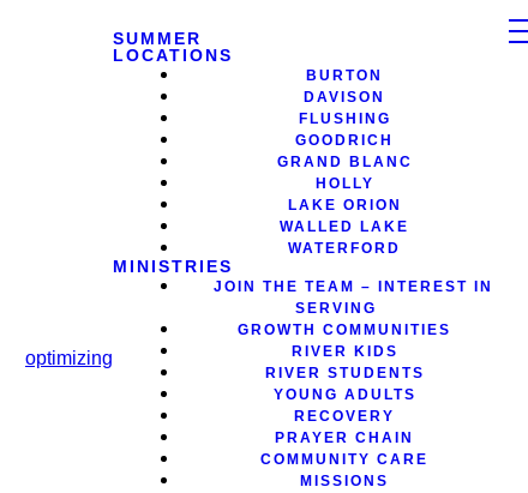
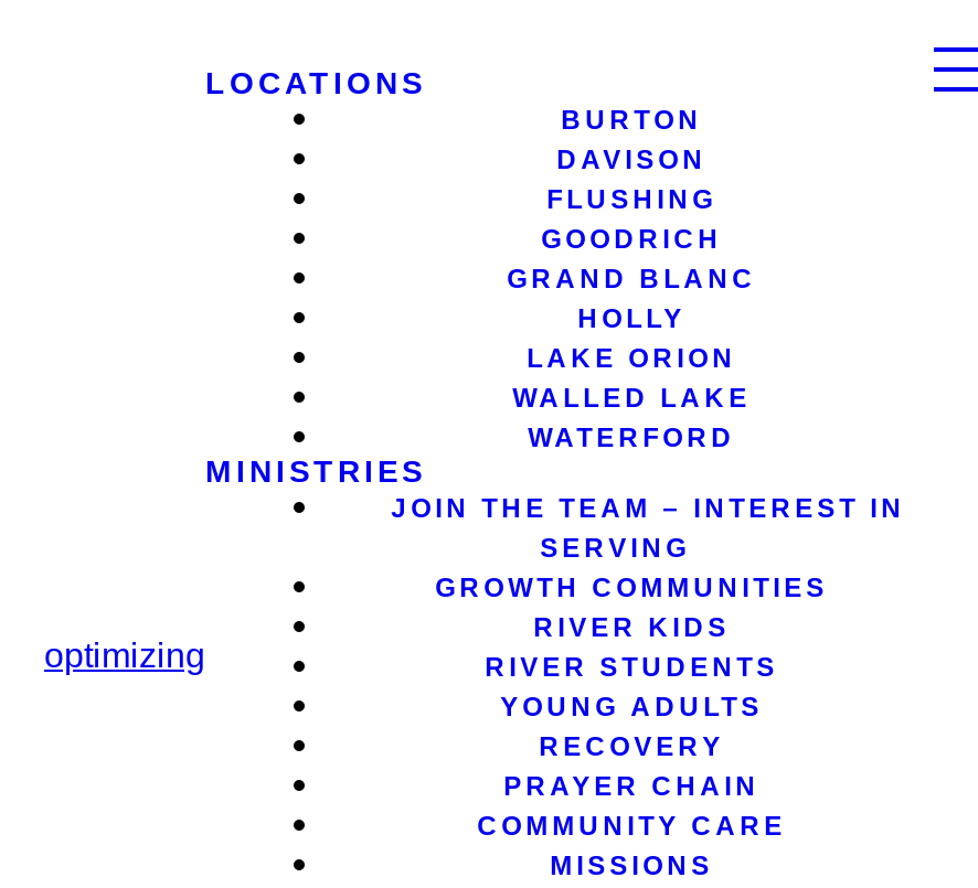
- SUMMER
